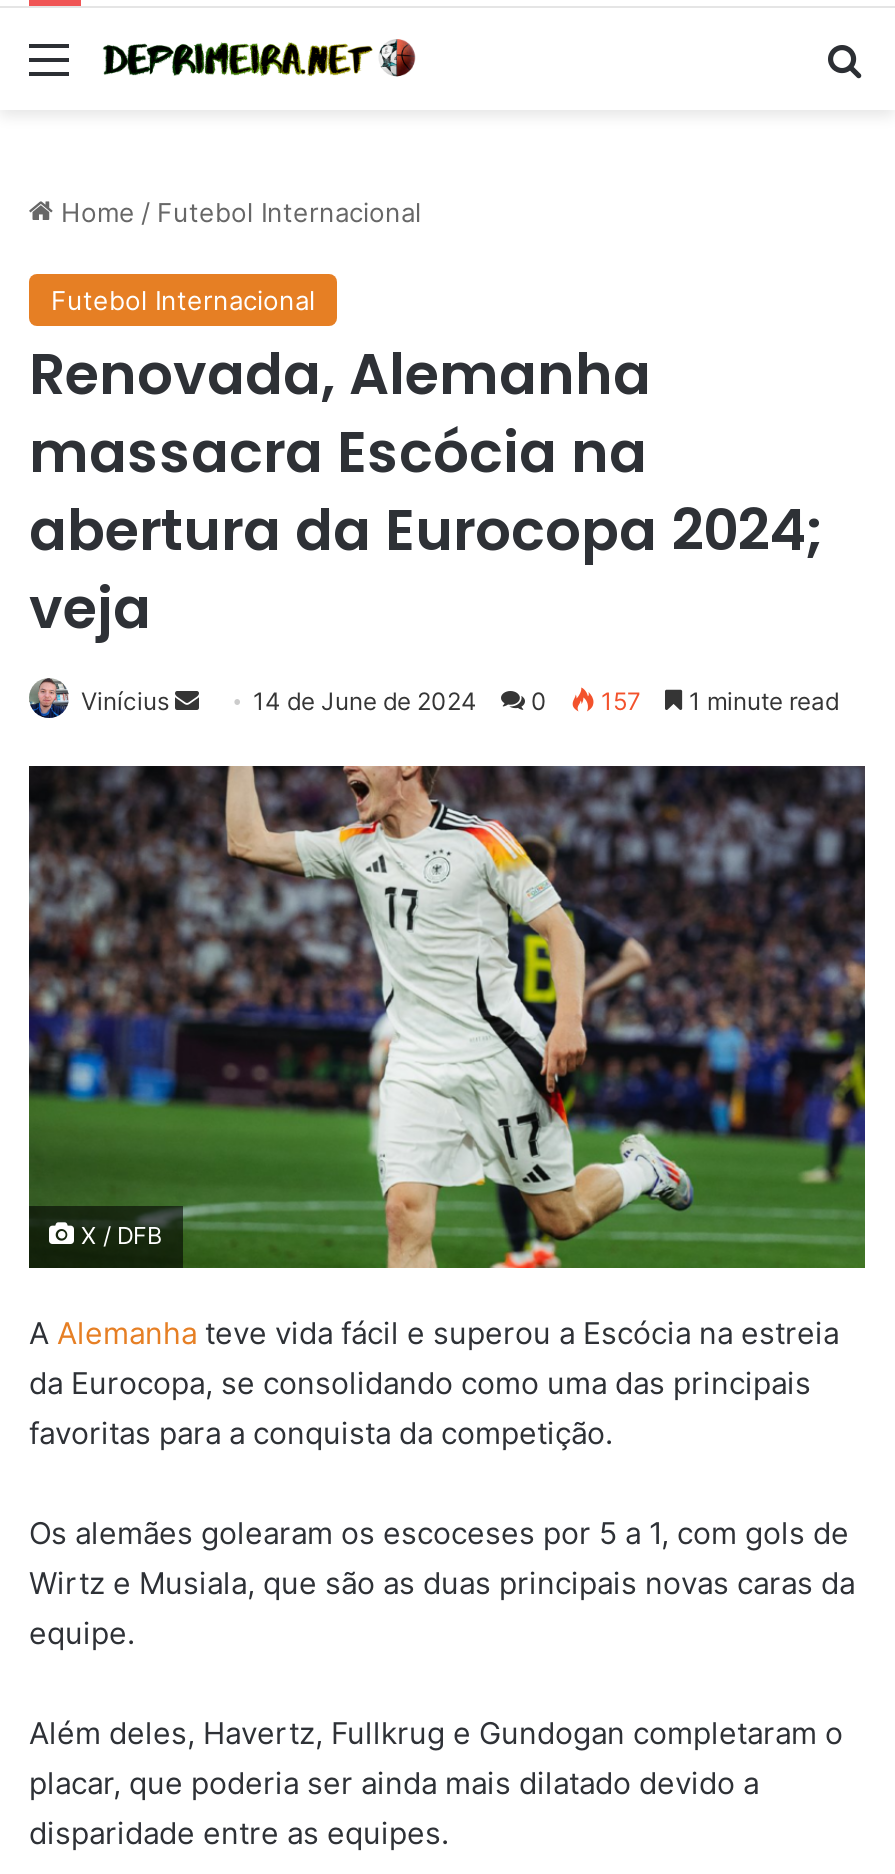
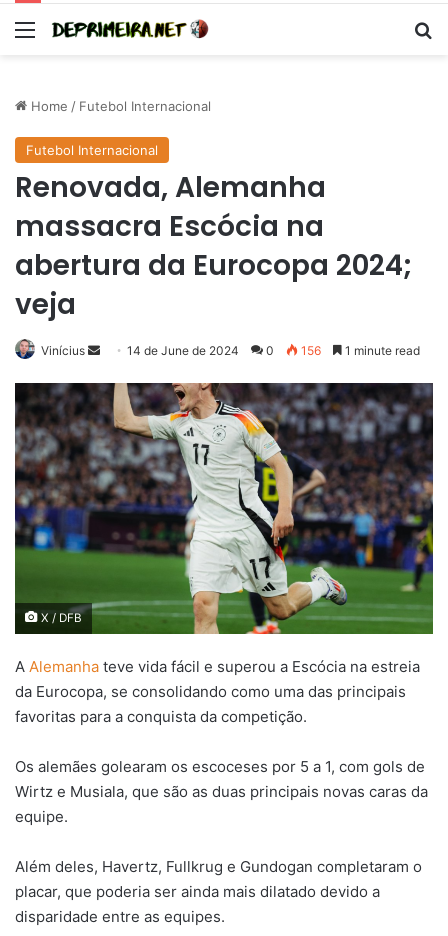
- 157
+ 156
